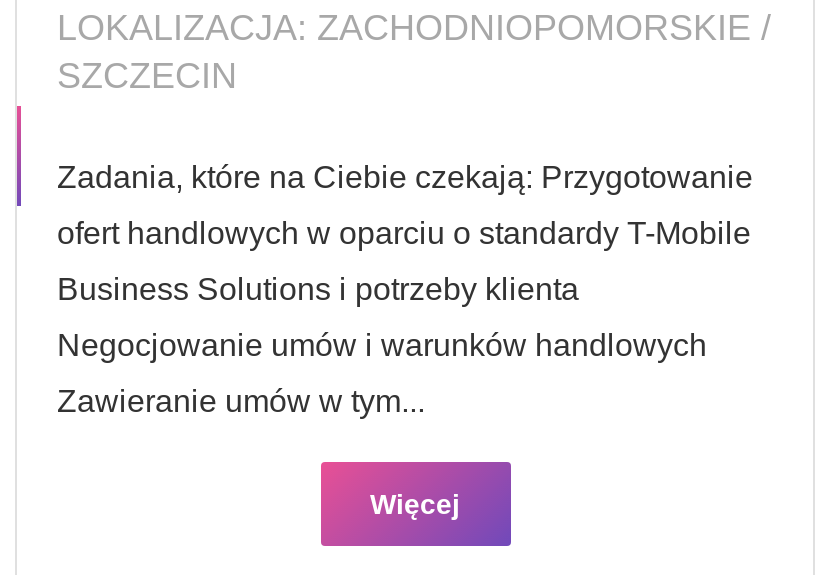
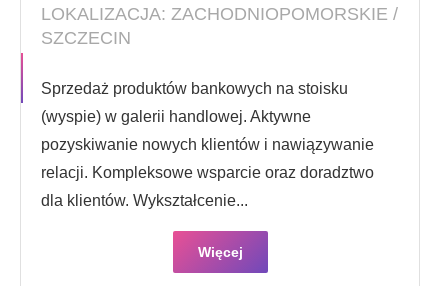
- Zadania, które na Ciebie czekają: Przygotowanie
+ Sprzedaż produktów bankowych na stoisku

- ofert handlowych w oparciu o standardy T-Mobile
+ (wyspie) w galerii handlowej. Aktywne

- Business Solutions i potrzeby klienta
+ pozyskiwanie nowych klientów i nawiązywanie

- Negocjowanie umów i warunków handlowych
+ relacji. Kompleksowe wsparcie oraz doradztwo

- Zawieranie umów w tym...
+ dla klientów. Wykształcenie...
